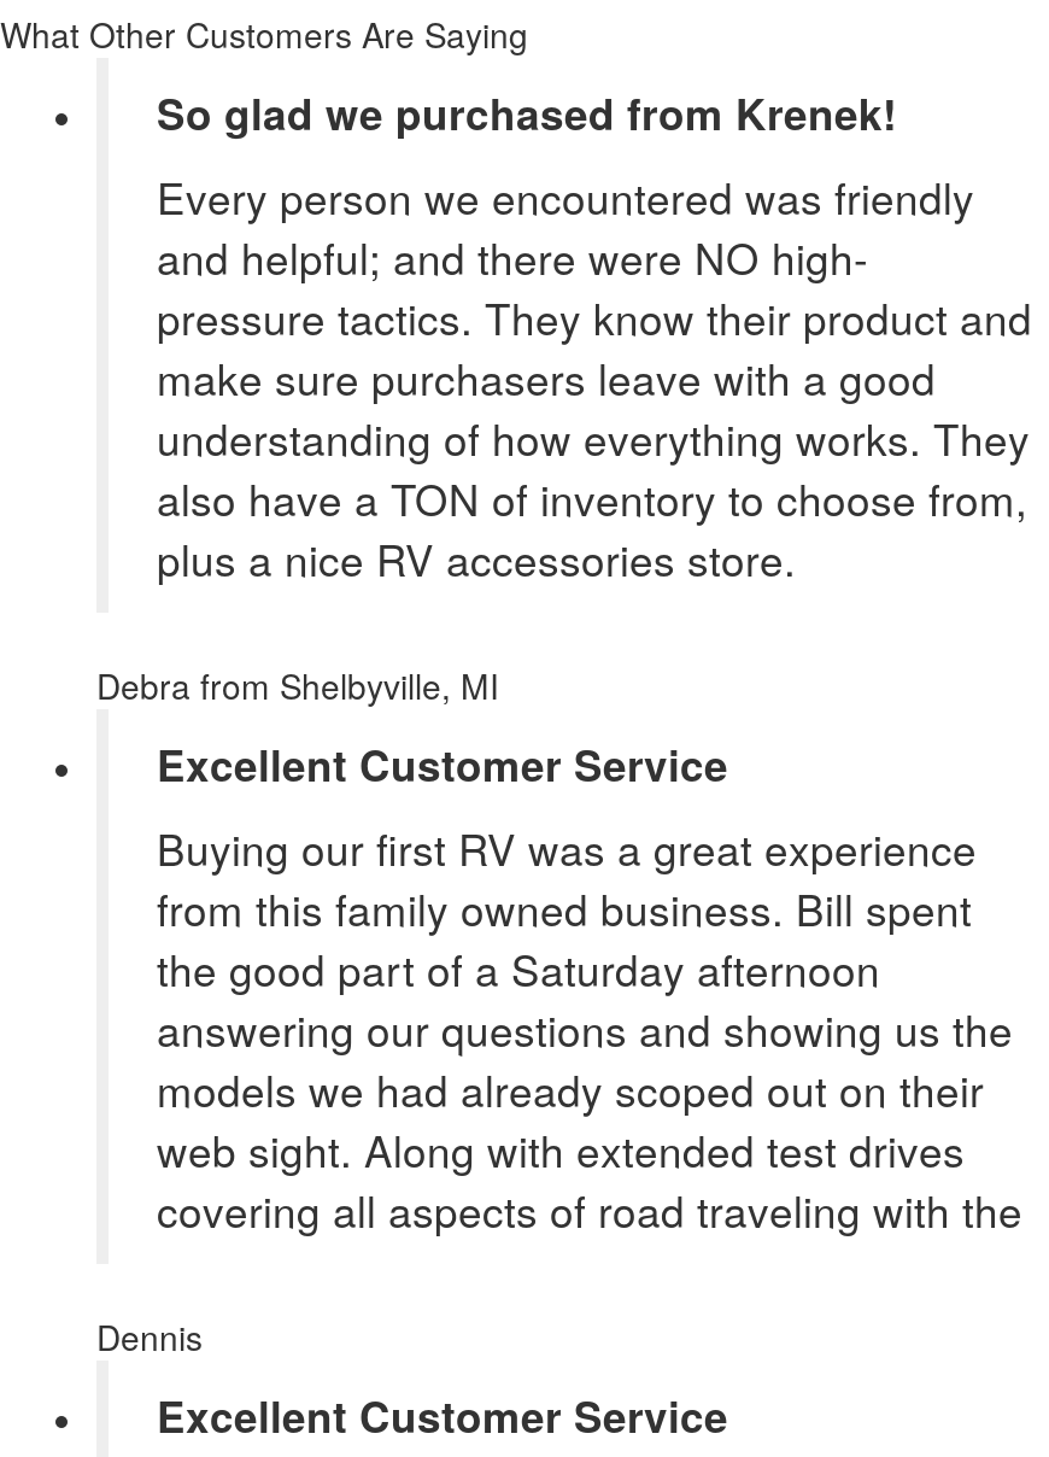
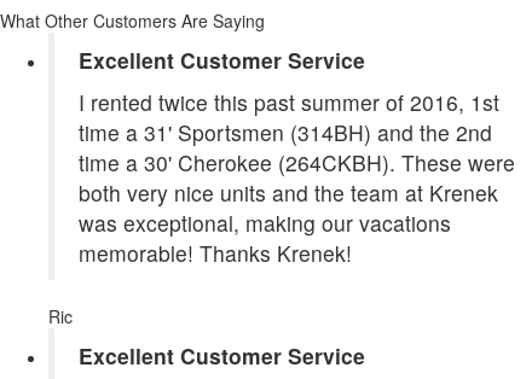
- So glad we purchased from Krenek!
- Every person we encountered was friendly
- and helpful; and there were NO high-
- pressure tactics. They know their product and
- make sure purchasers leave with a good
- understanding of how everything works. They
- also have a TON of inventory to choose from,
- plus a nice RV accessories store.
- Debra from Shelbyville, MI

- Buying our first RV was a great experience
- from this family owned business. Bill spent
- the good part of a Saturday afternoon
- answering our questions and showing us the
- models we had already scoped out on their
- web sight. Along with extended test drives
- covering all aspects of road traveling with the
+ I rented twice this past summer of 2016, 1st
+ time a 31' Sportsmen (314BH) and the 2nd
+ time a 30' Cherokee (264CKBH). These were
+ both very nice units and the team at Krenek
+ was exceptional, making our vacations
+ memorable! Thanks Krenek!

- Dennis
+ Ric
